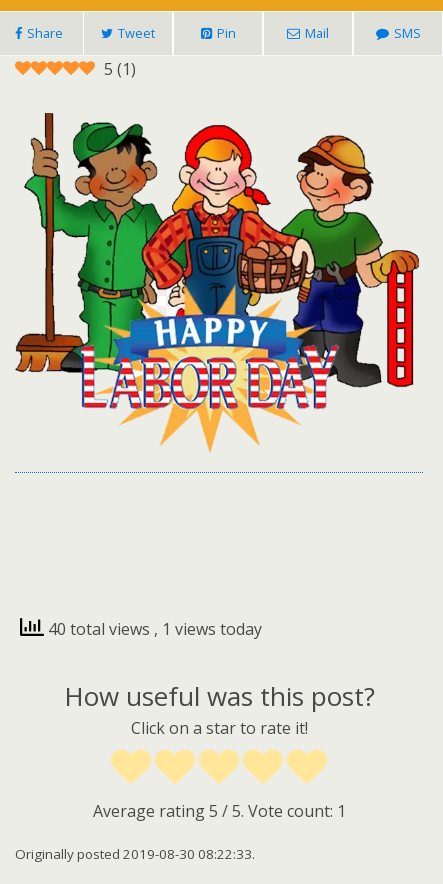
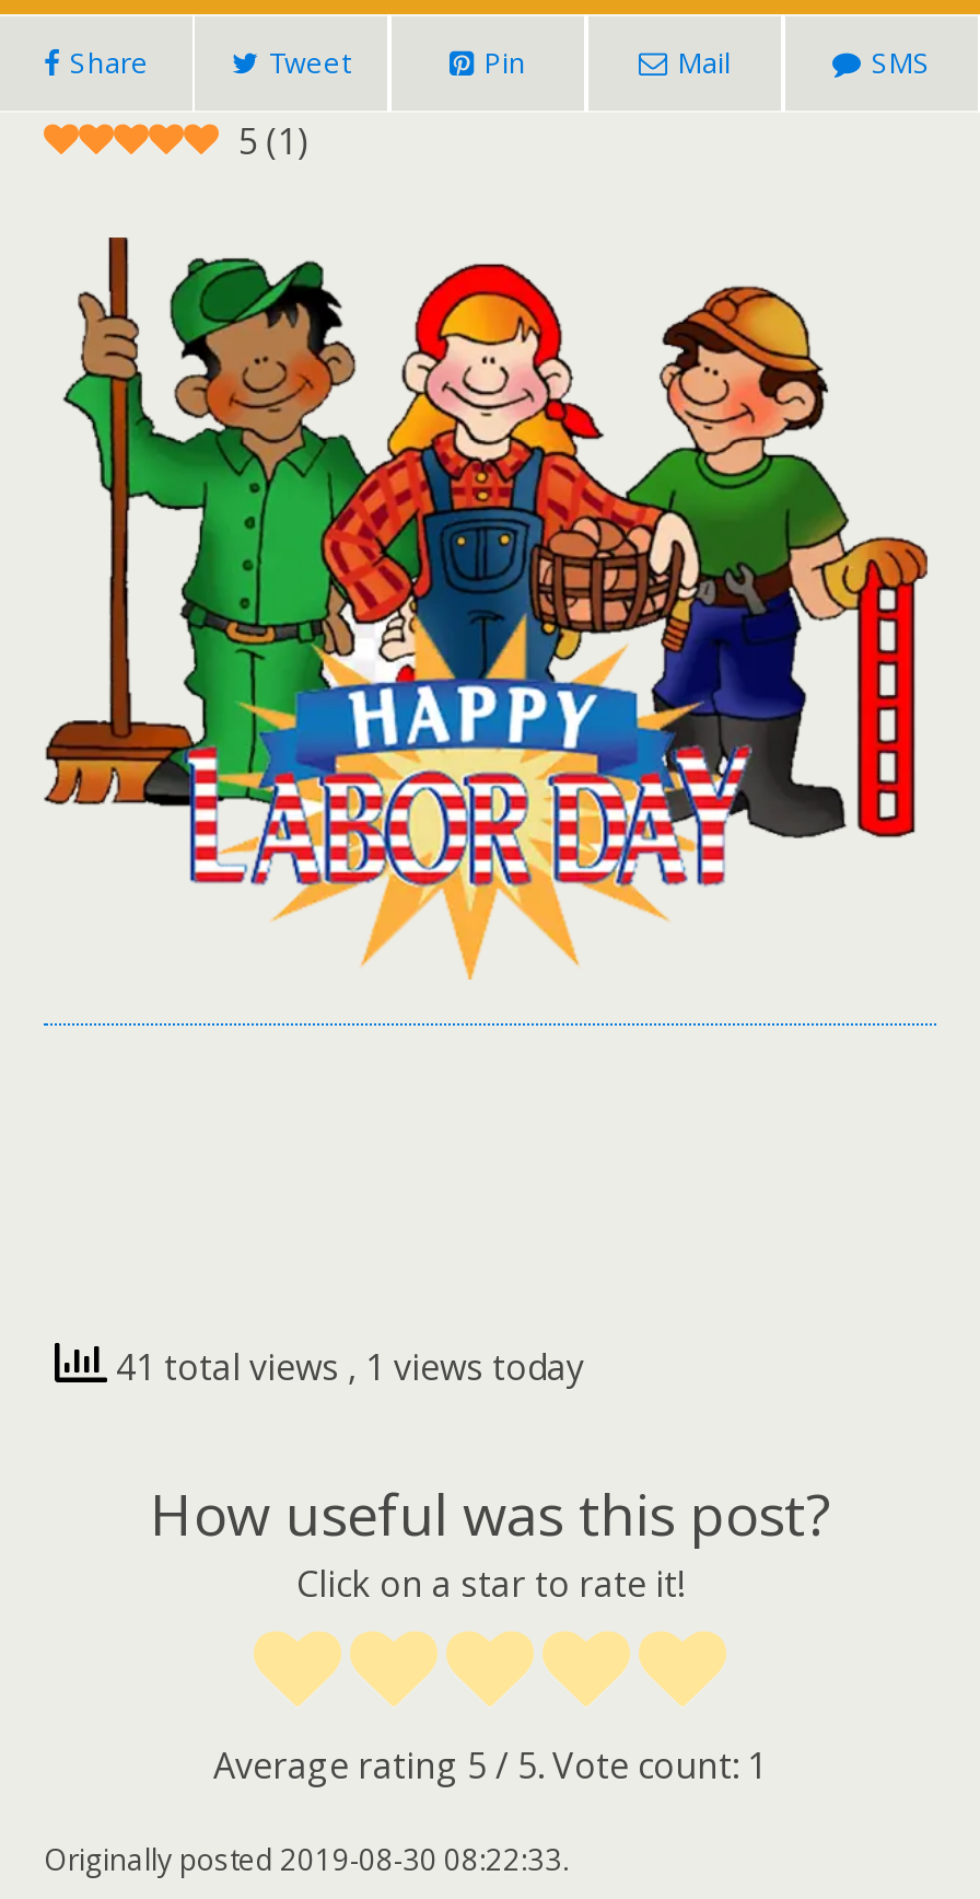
- 40 total views, 1 views today
+ 41 total views, 1 views today
